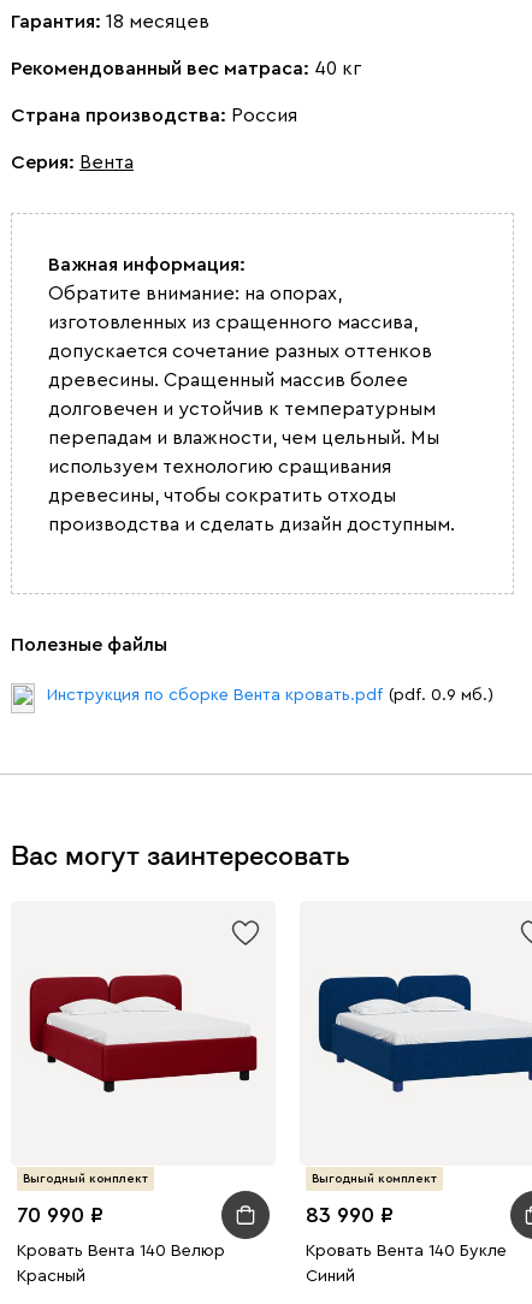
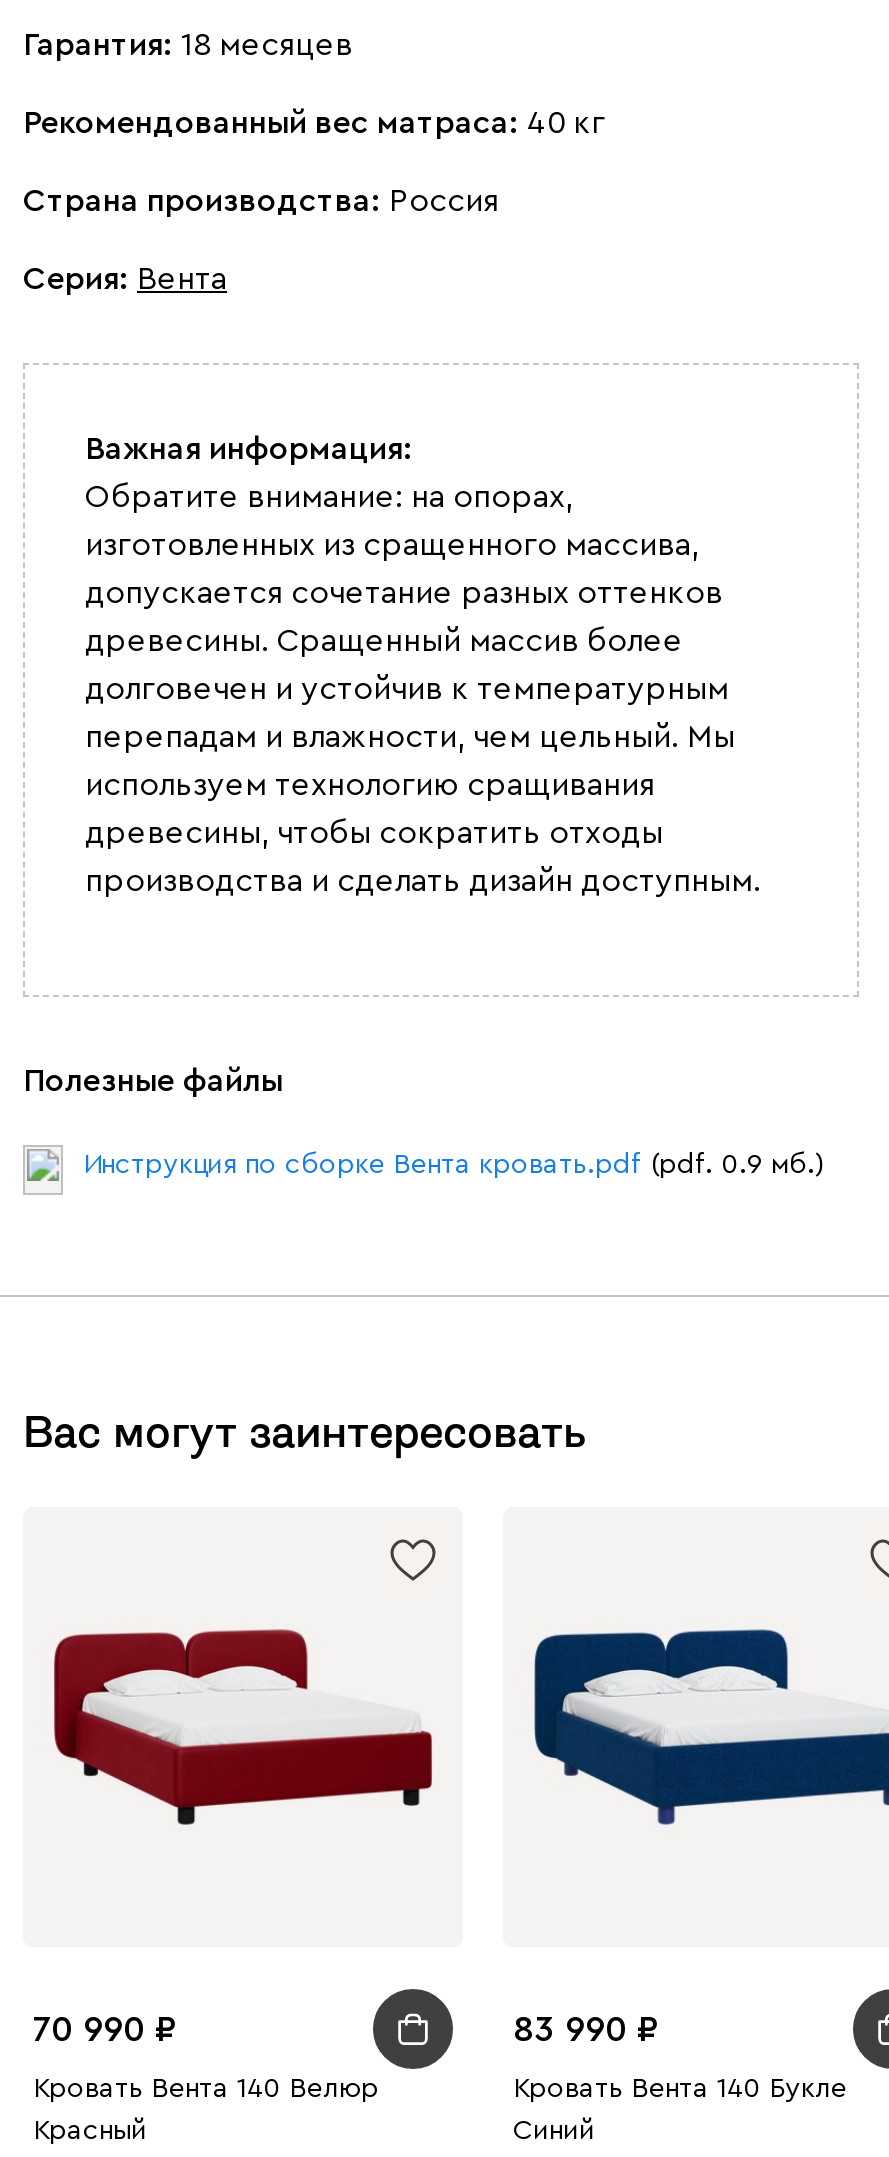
- Выгодный комплект

- Выгодный комплект
